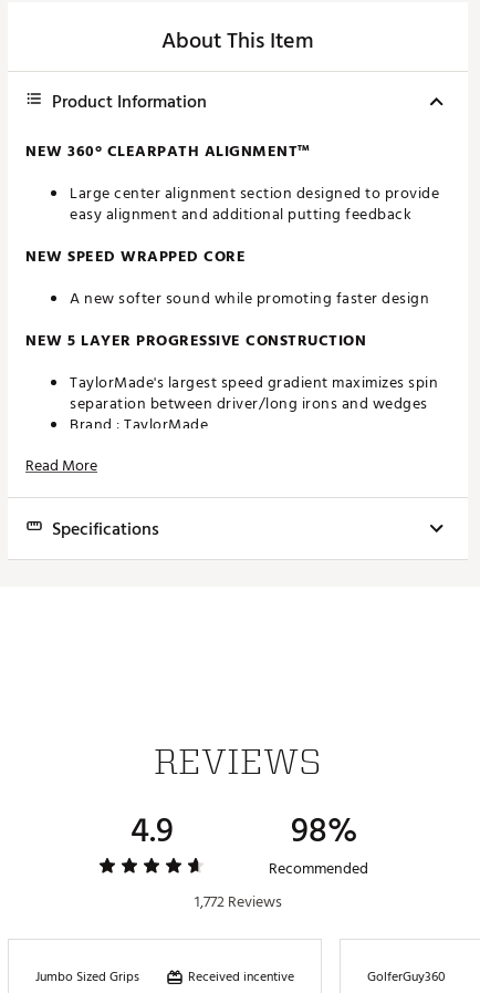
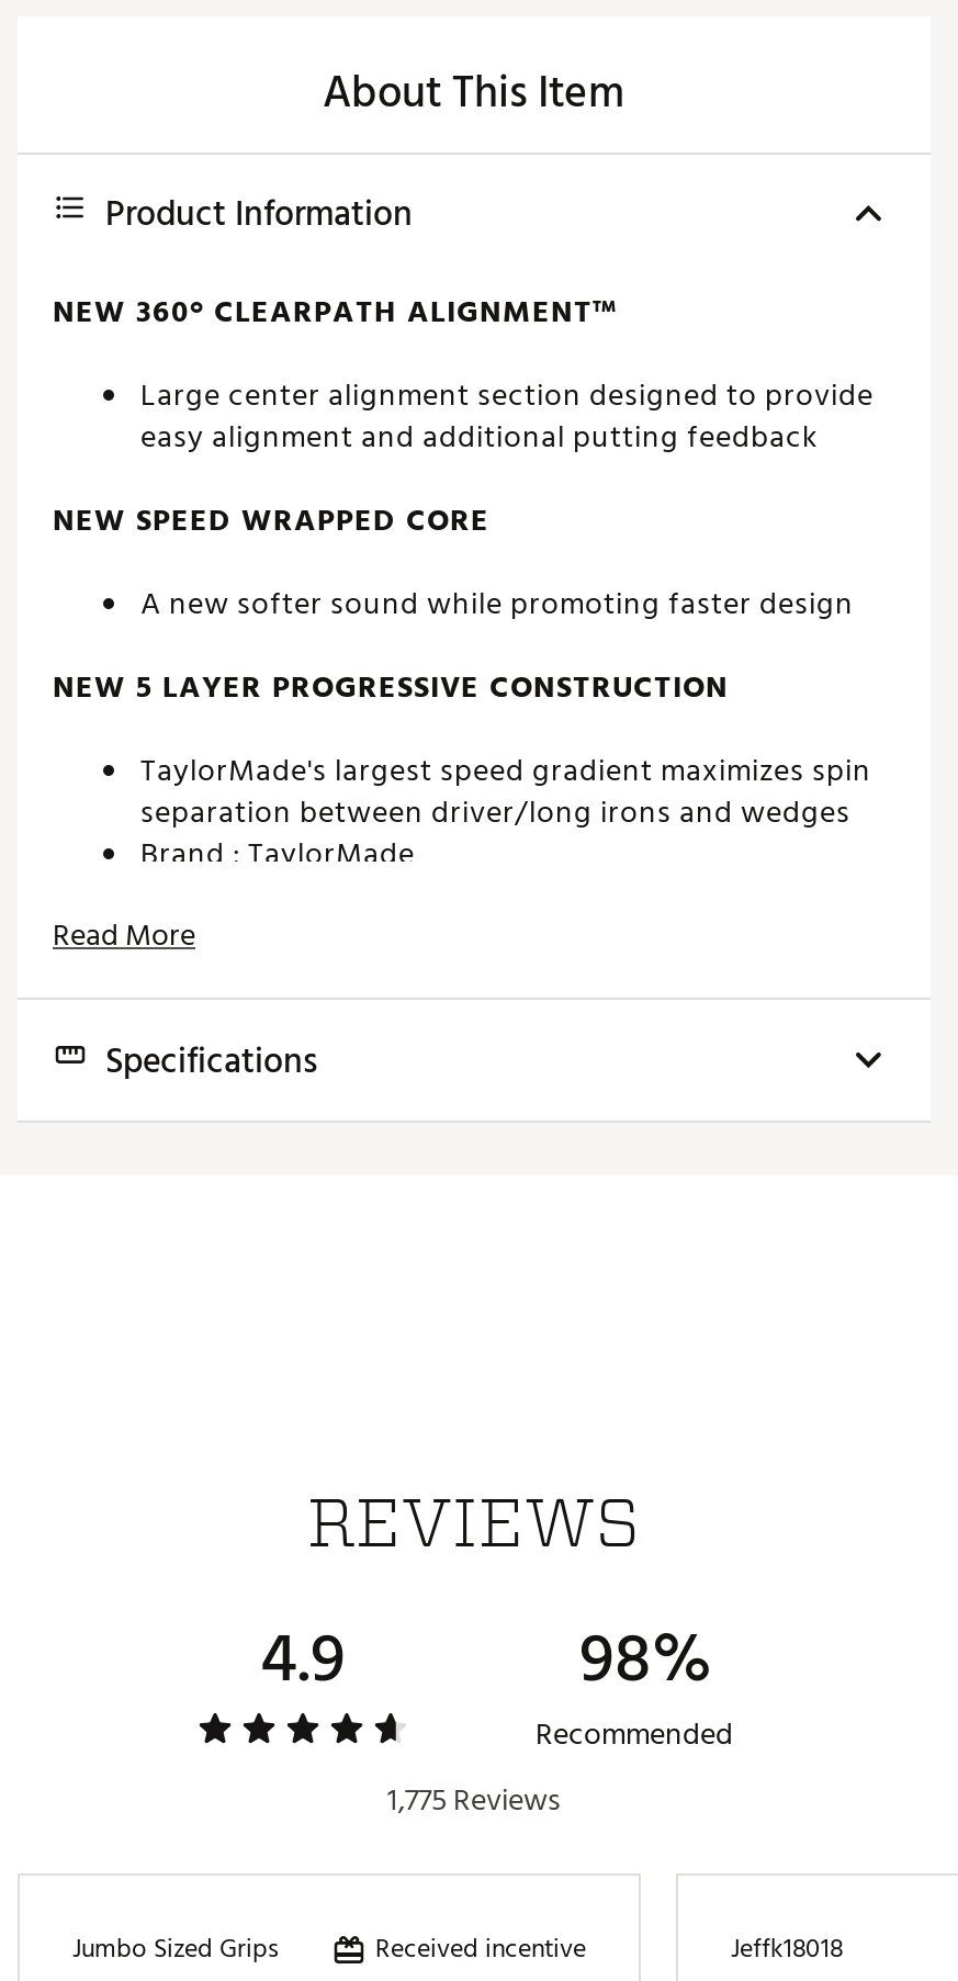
- 1,772 Reviews
+ 1,775 Reviews

- GolferGuy360
+ Jeffk18018
